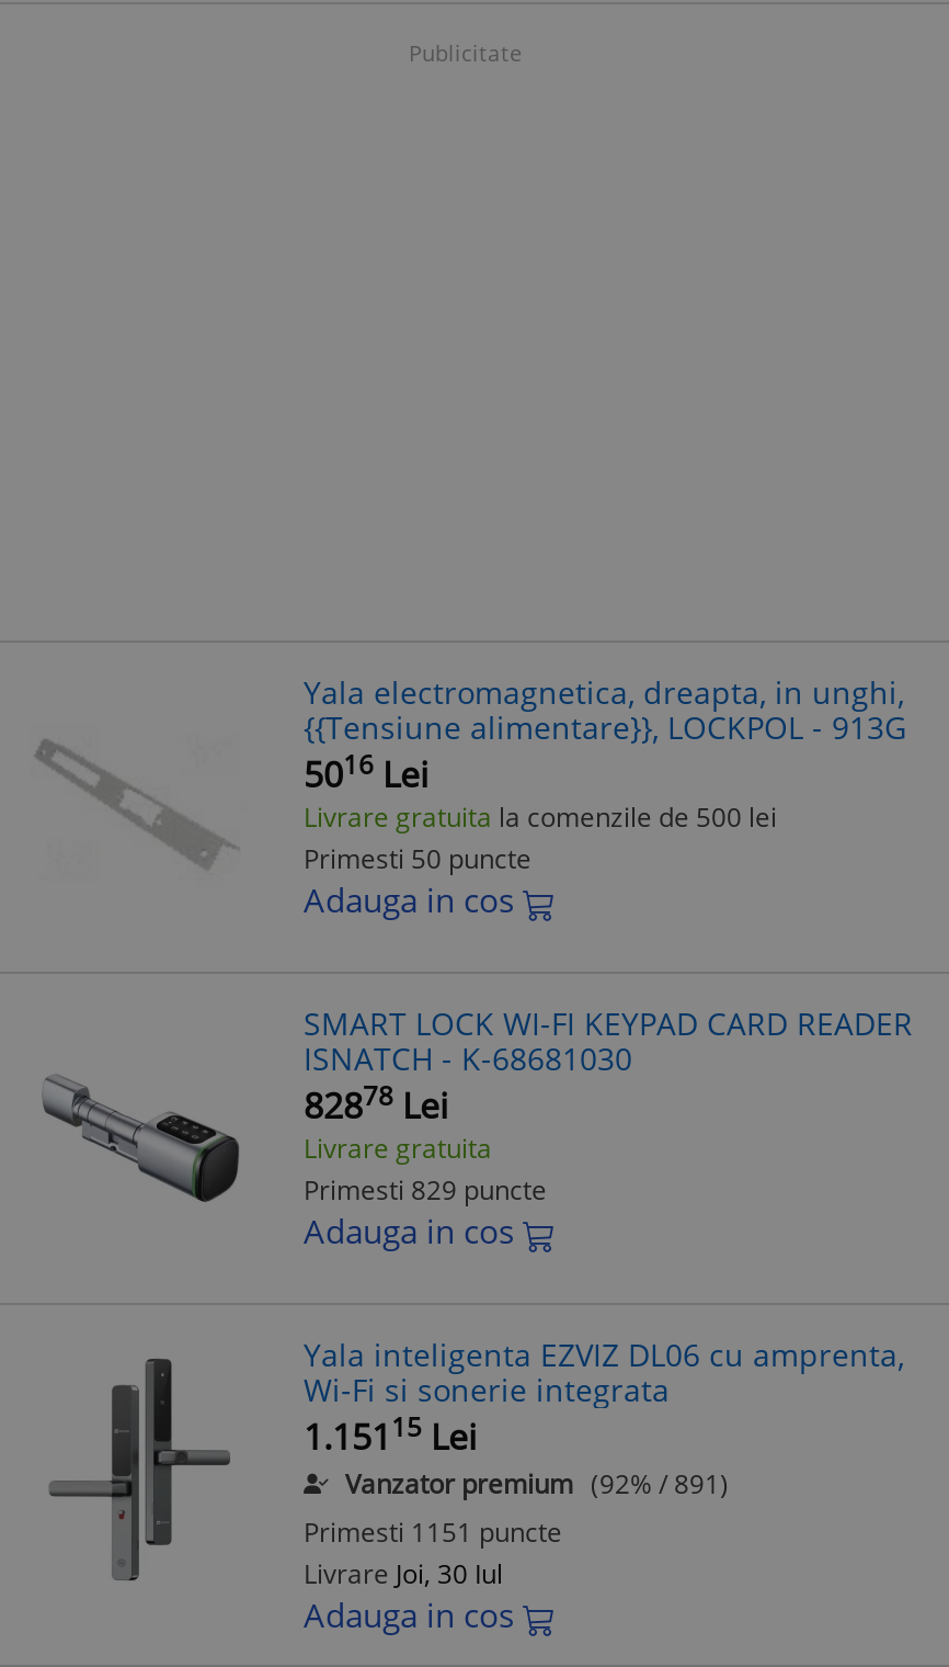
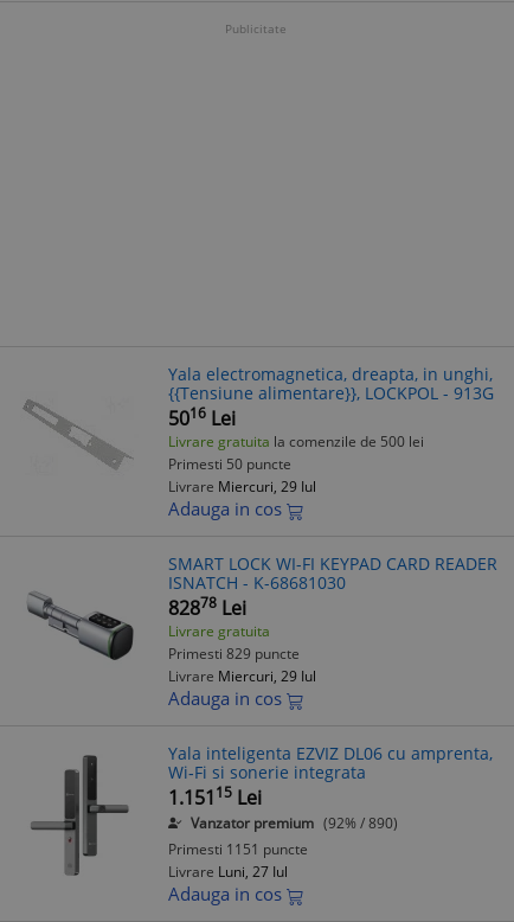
+ Livrare Miercuri, 29 Iul

+ Livrare Miercuri, 29 Iul

- Vanzator premium (92% / 891)
+ Vanzator premium (92% / 890)

- Livrare Joi, 30 Iul
+ Livrare Luni, 27 Iul
